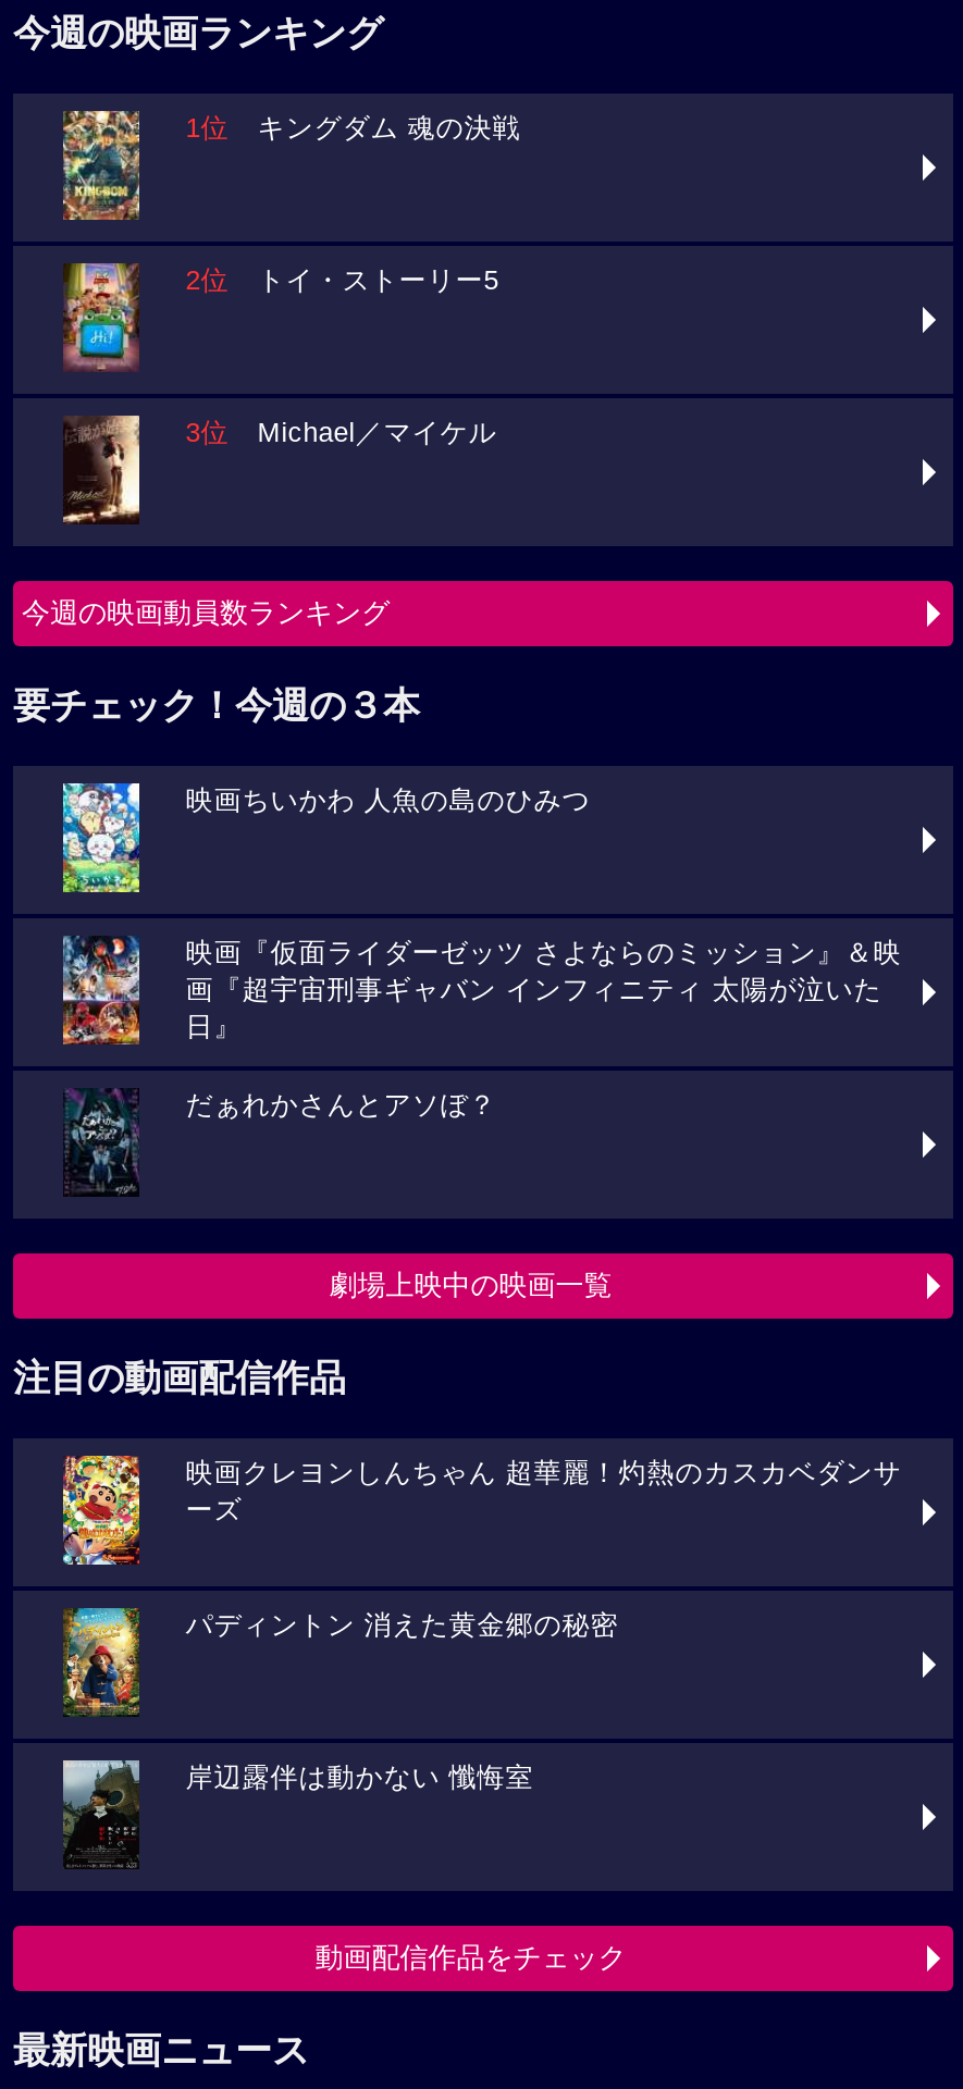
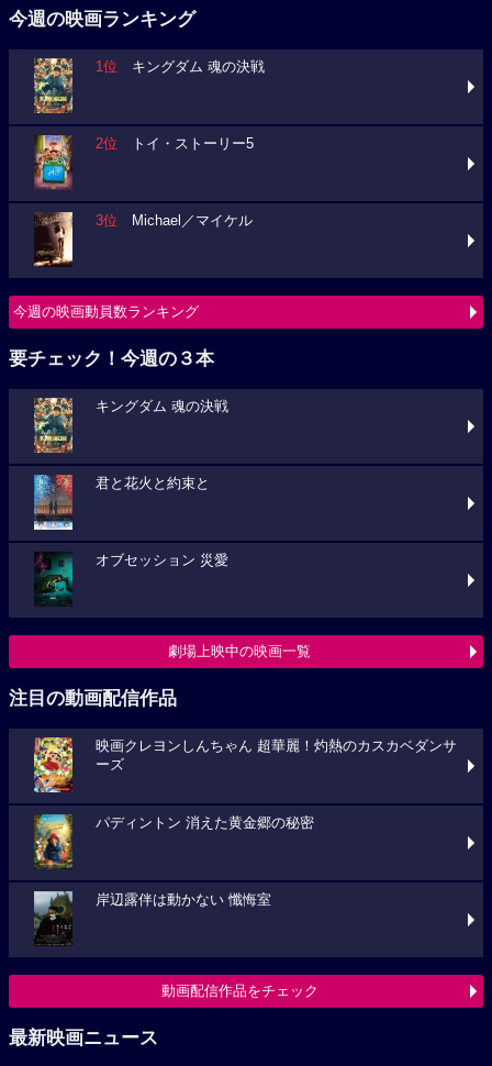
- [image]
- 映画ちいかわ 人魚の島のひみつ
+ [image]
+ キングダム 魂の決戦

- [image]
- 映画『仮面ライダーゼッツ さよならのミッション』＆映
- 画『超宇宙刑事ギャバン インフィニティ 太陽が泣いた
- 日』
+ [image]
+ 君と花火と約束と

- [image]
- だぁれかさんとアソぼ？
+ [image]
+ オブセッション 災愛
